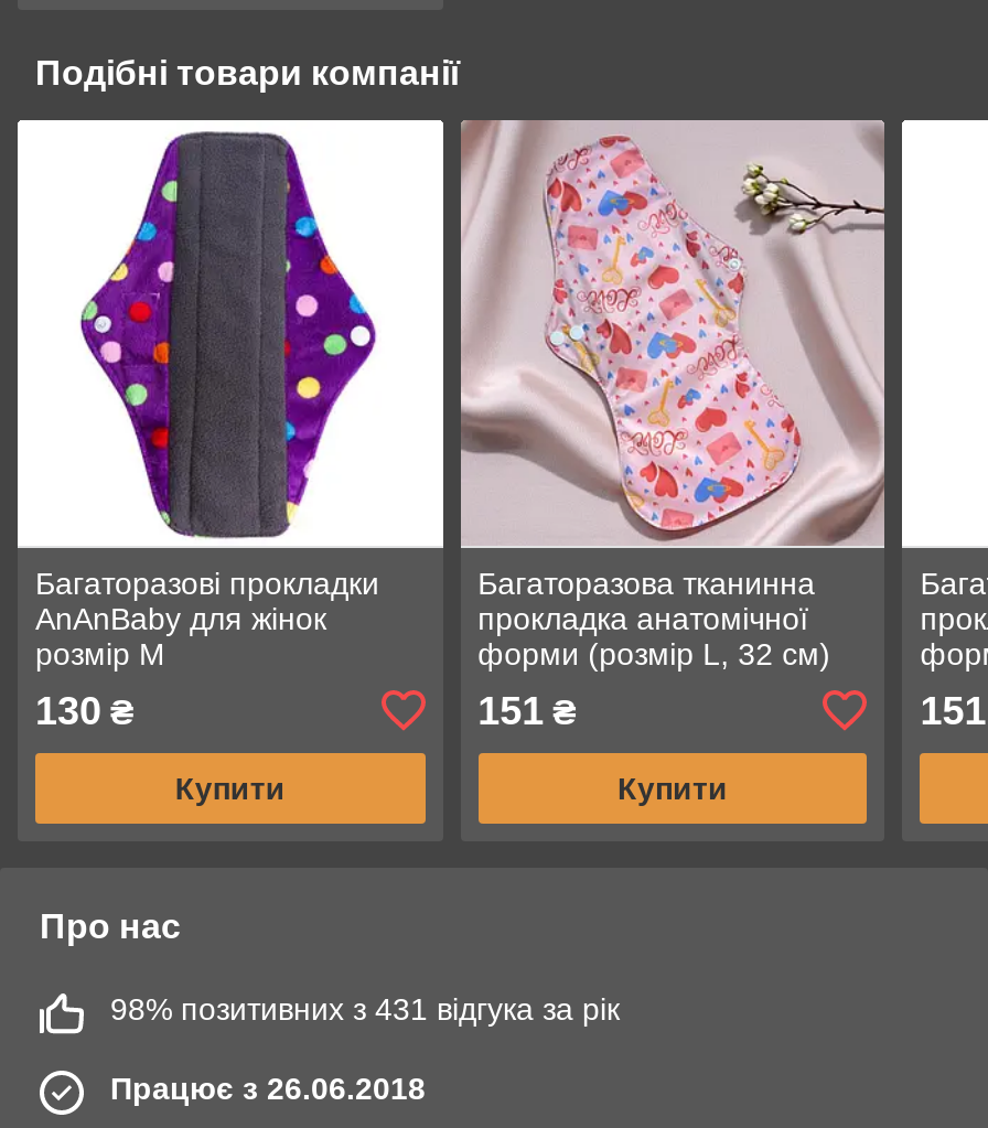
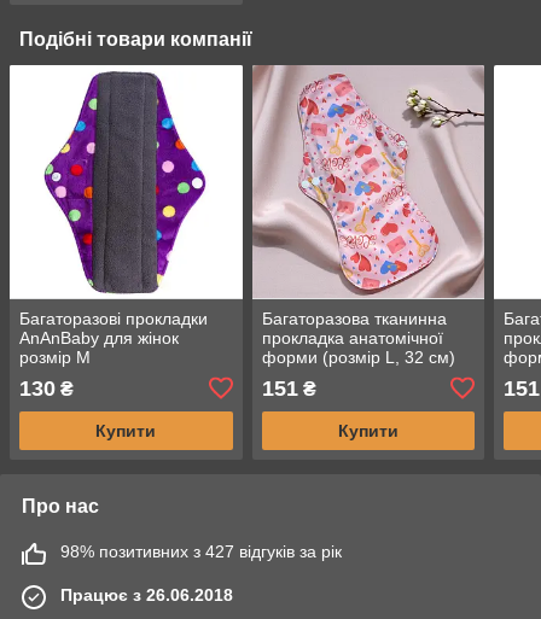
- 98% позитивних з 431 відгука за рік
+ 98% позитивних з 427 відгуків за рік
